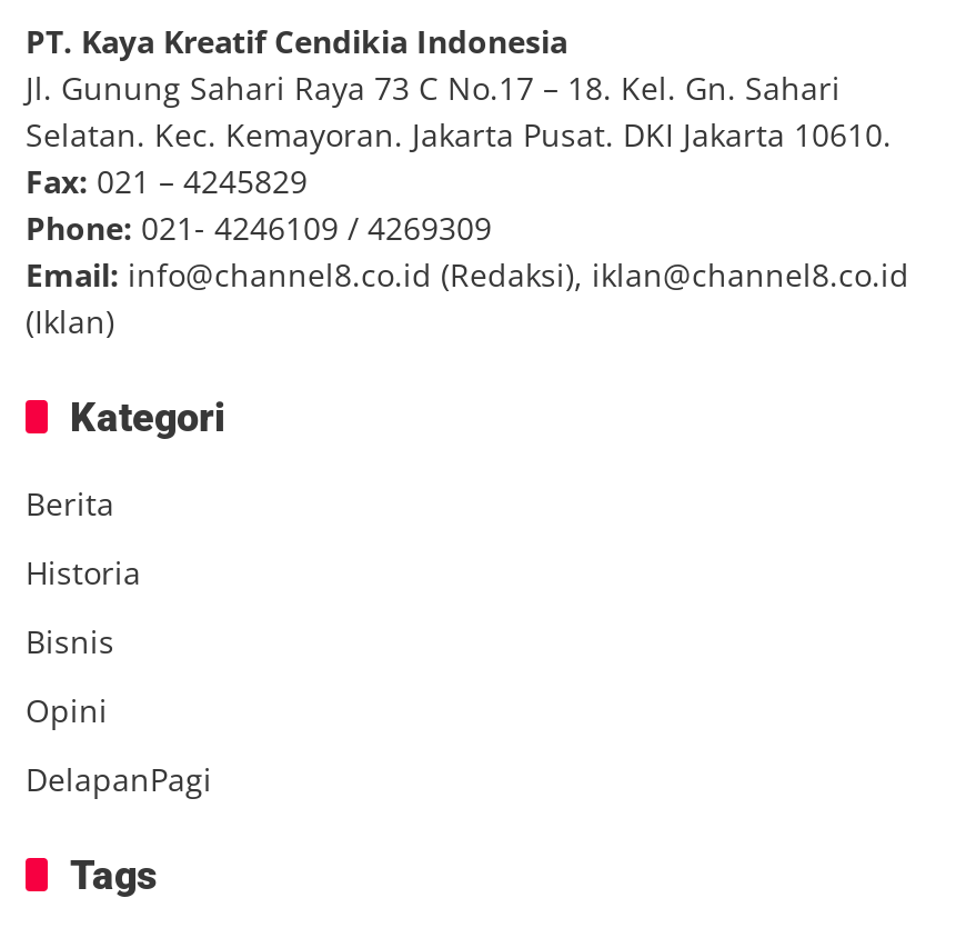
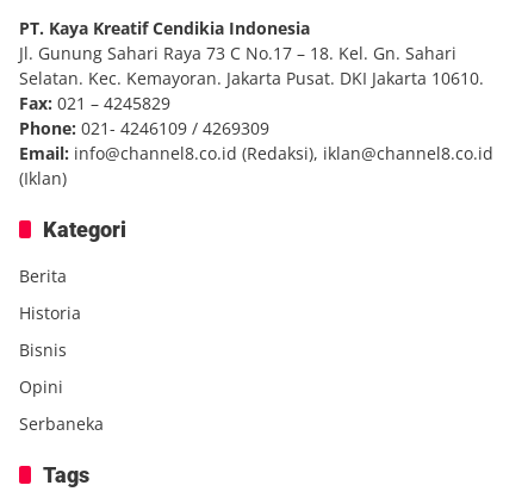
- DelapanPagi
+ Serbaneka
